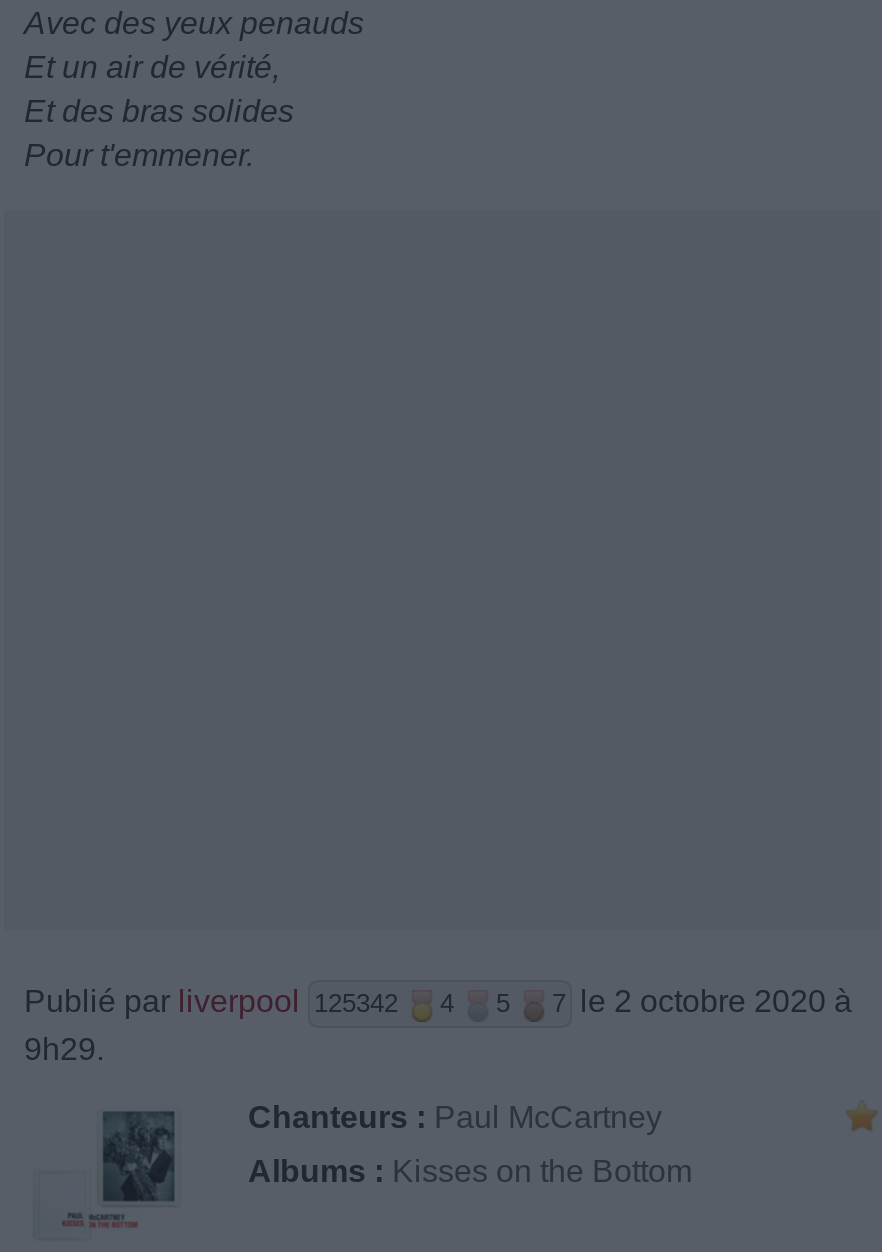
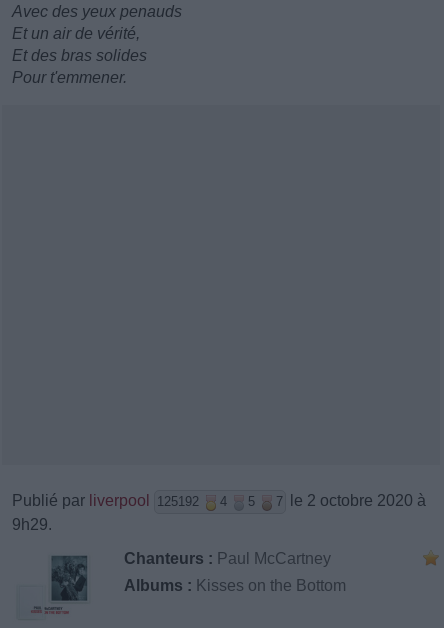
- Publié par liverpool 125342
+ Publié par liverpool 125192
